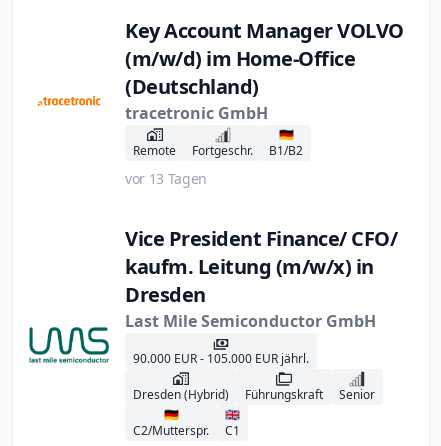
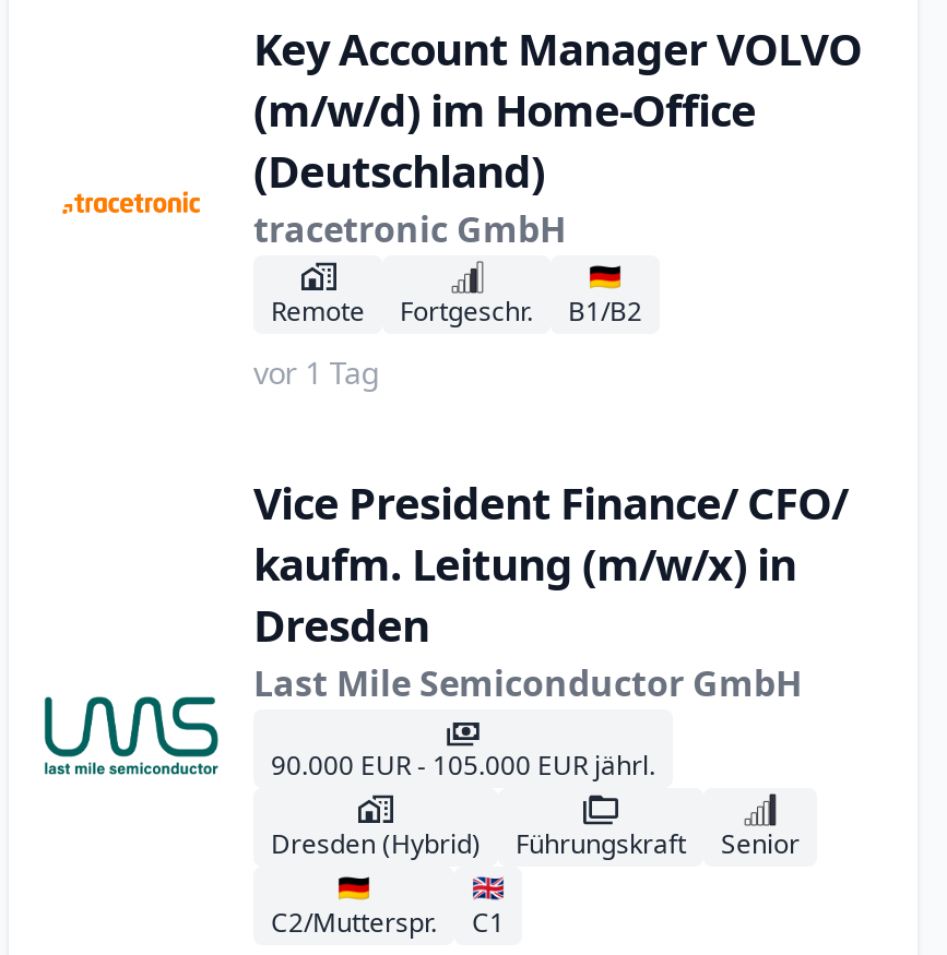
- vor 13 Tagen
+ vor 1 Tag
